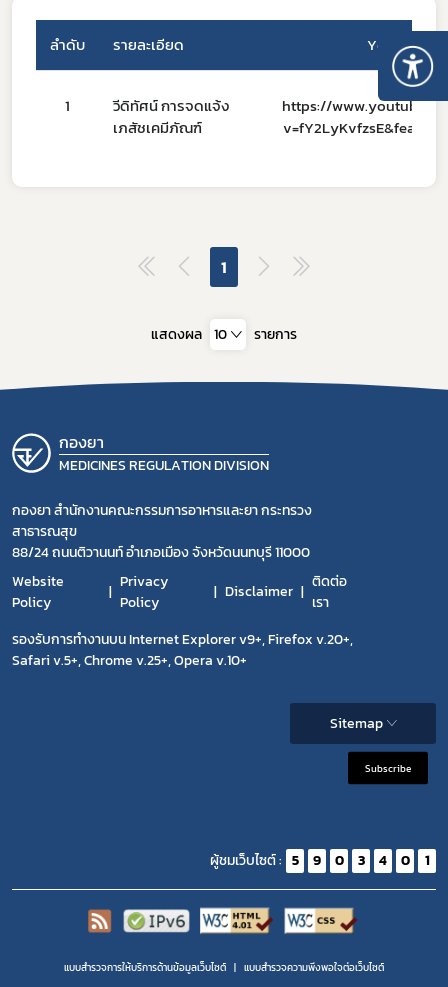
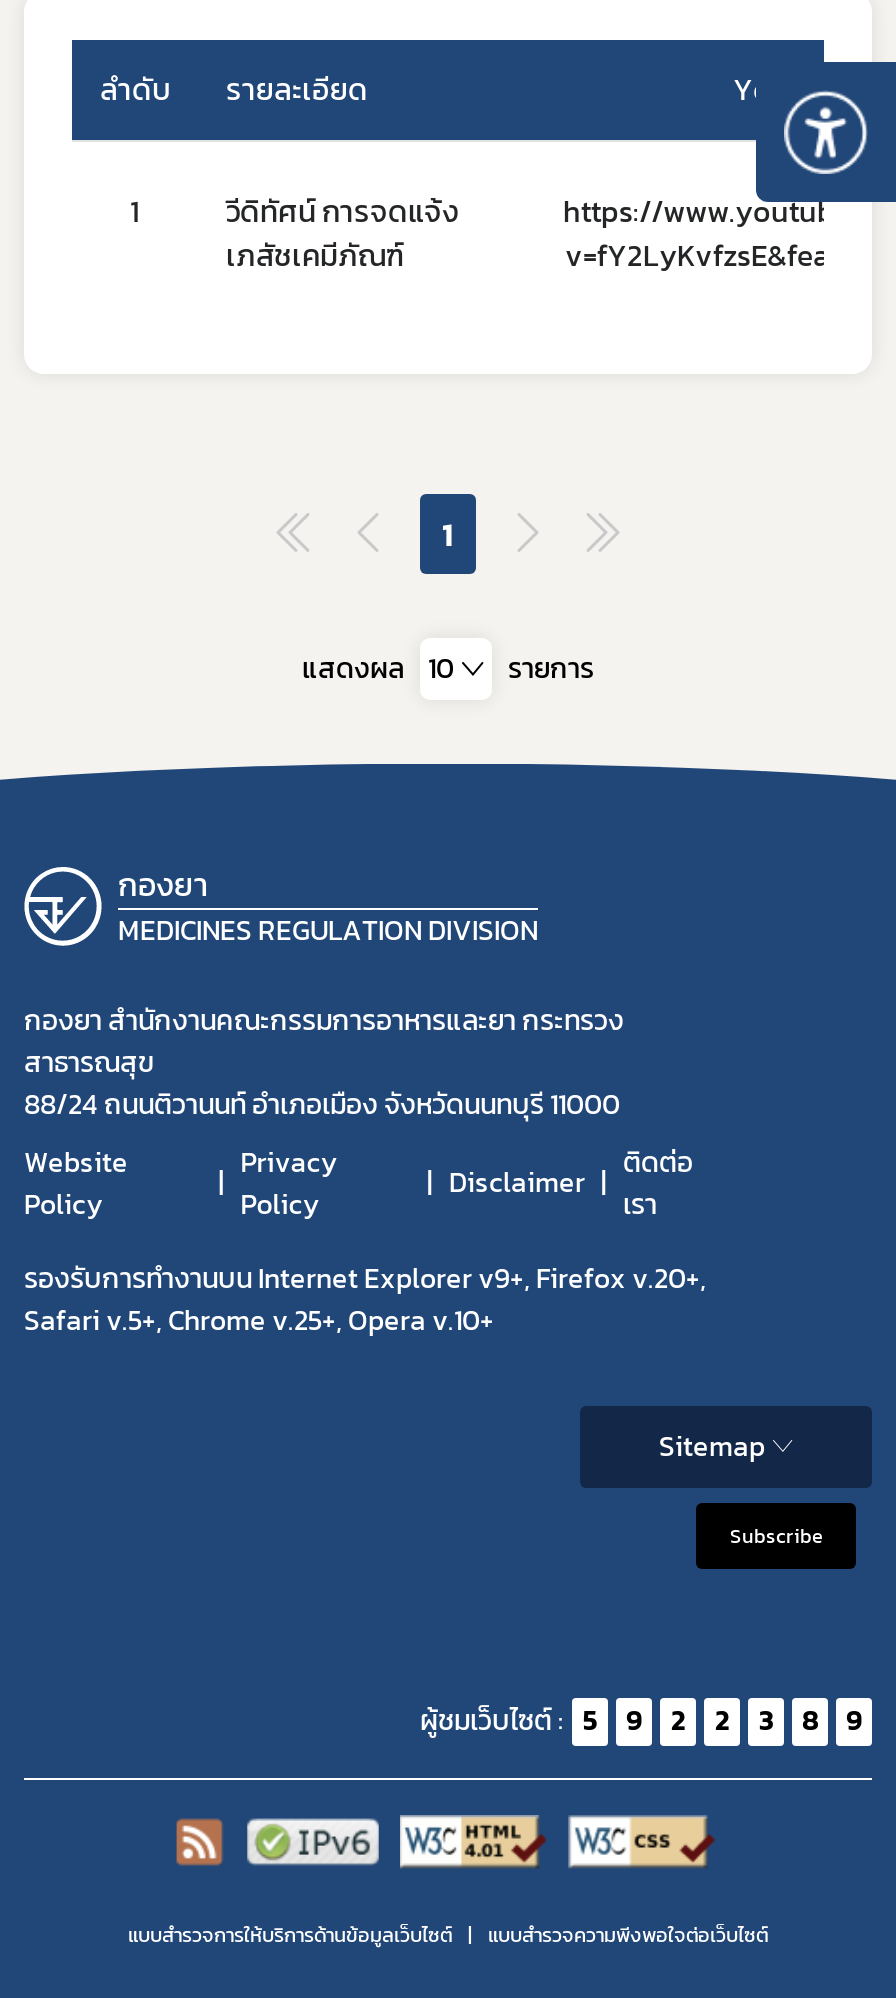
- 0
+ 2
+ 2

- 4
- 0
- 1
+ 8
+ 9
